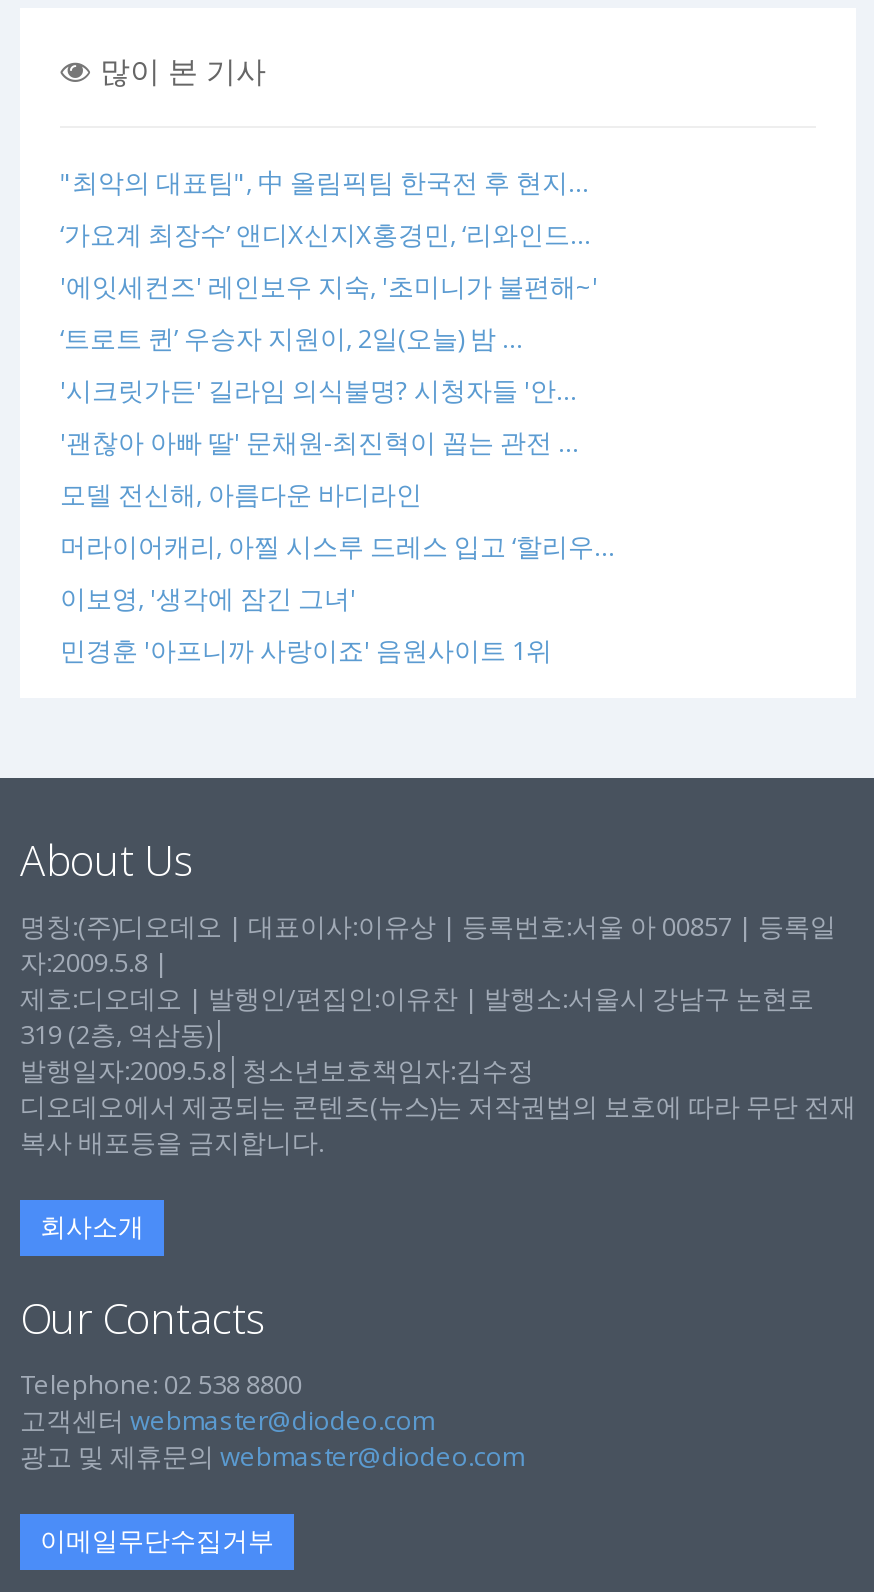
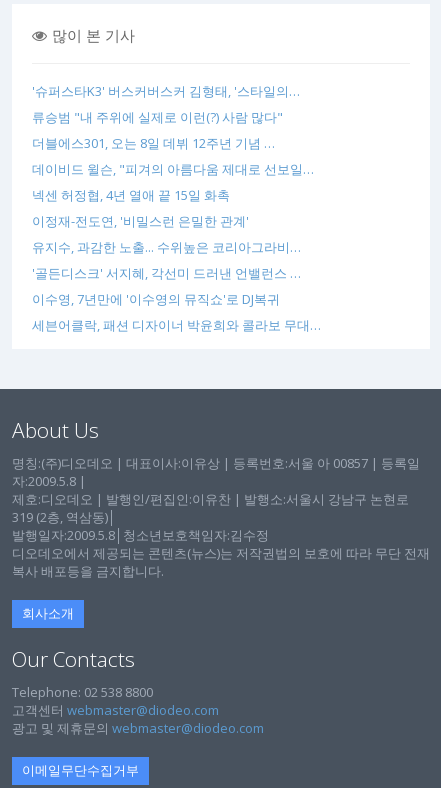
- "최악의 대표팀", 中 올림픽팀 한국전 후 현지…
- ‘가요계 최장수’ 앤디X신지X홍경민, ‘리와인드…
- '에잇세컨즈' 레인보우 지숙, '초미니가 불편해~'
- ‘트로트 퀸’ 우승자 지원이, 2일(오늘) 밤 …
- '시크릿가든' 길라임 의식불명? 시청자들 '안…
- '괜찮아 아빠 딸' 문채원-최진혁이 꼽는 관전 …
- 모델 전신해, 아름다운 바디라인
- 머라이어캐리, 아찔 시스루 드레스 입고 ‘할리우…
- 이보영, '생각에 잠긴 그녀'
- 민경훈 '아프니까 사랑이죠' 음원사이트 1위
+ '슈퍼스타K3' 버스커버스커 김형태, '스타일의…
+ 류승범 "내 주위에 실제로 이런(?) 사람 많다"
+ 더블에스301, 오는 8일 데뷔 12주년 기념 …
+ 데이비드 윌슨, "피겨의 아름다움 제대로 선보일…
+ 넥센 허정협, 4년 열애 끝 15일 화촉
+ 이정재-전도연, '비밀스런 은밀한 관계'
+ 유지수, 과감한 노출... 수위높은 코리아그라비…
+ '골든디스크' 서지혜, 각선미 드러낸 언밸런스 …
+ 이수영, 7년만에 '이수영의 뮤직쇼'로 DJ복귀
+ 세븐어클락, 패션 디자이너 박윤희와 콜라보 무대…
